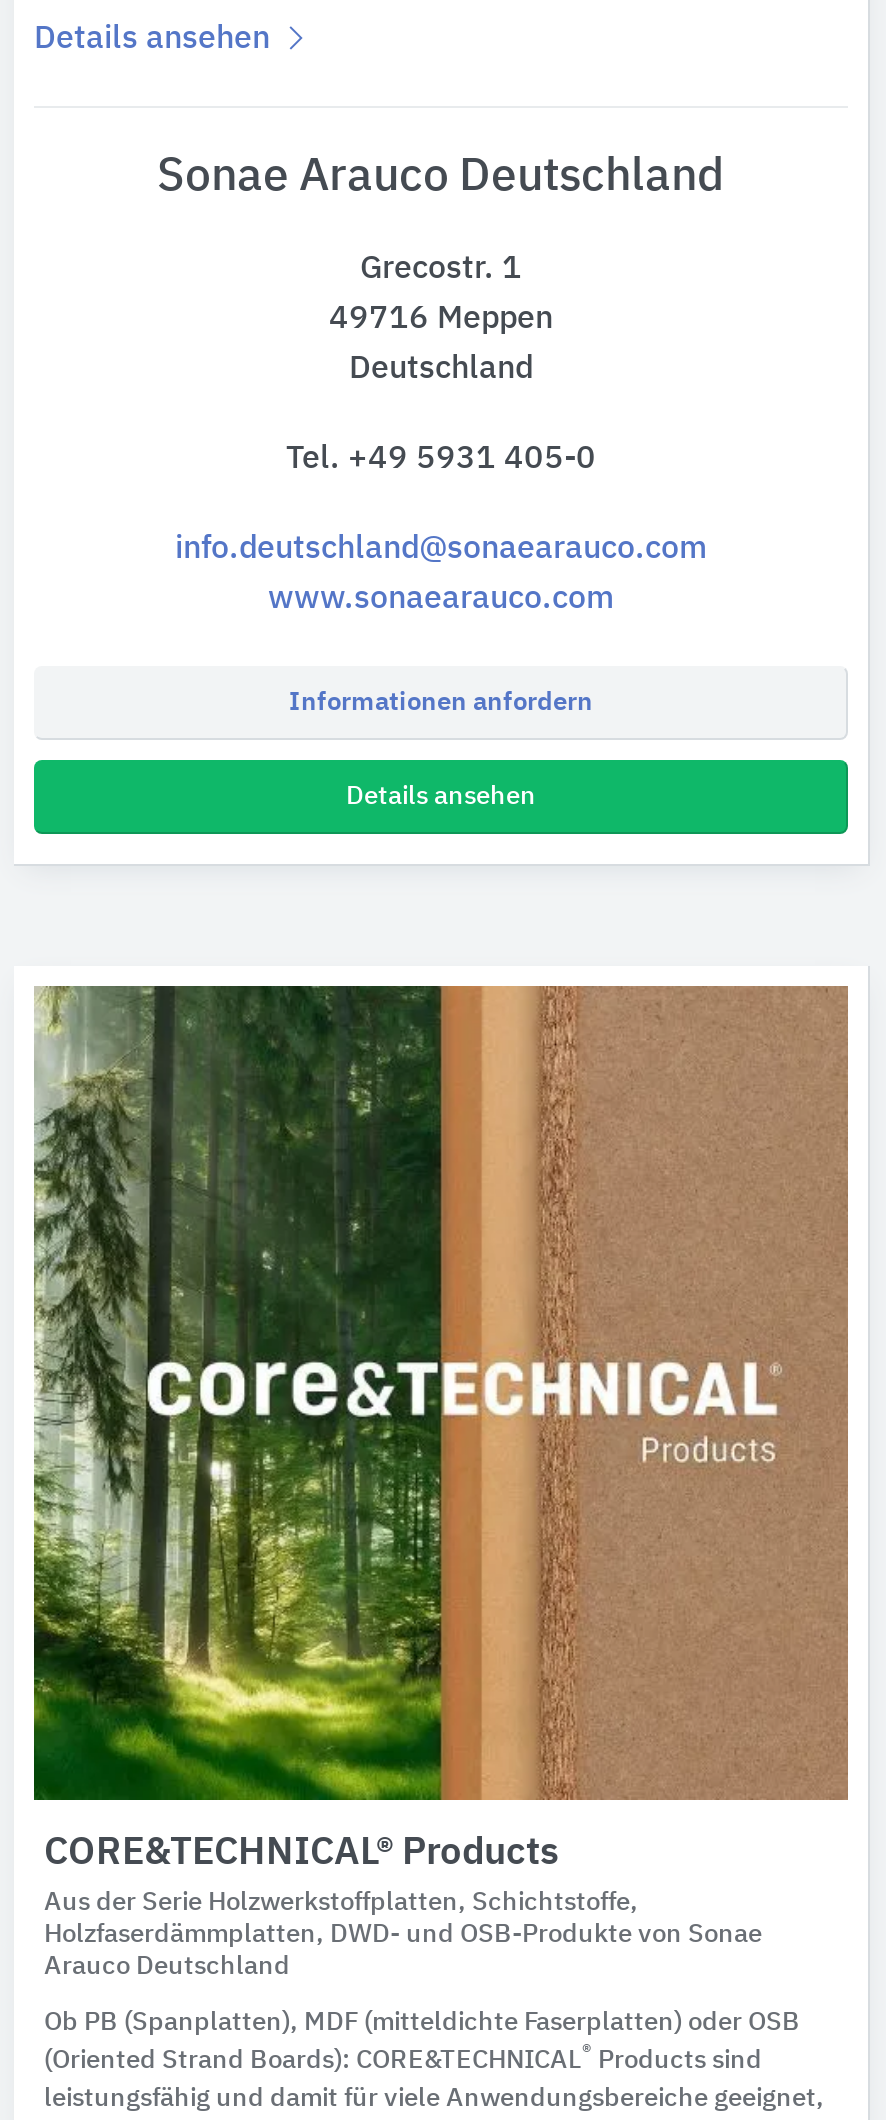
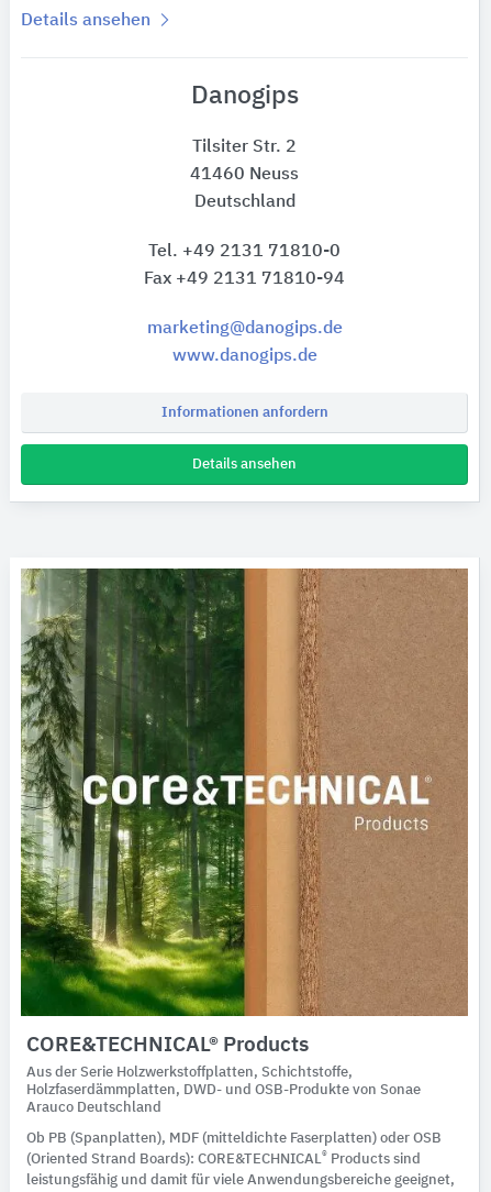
- Sonae Arauco Deutschland
+ Danogips

- Grecostr. 1
+ Tilsiter Str. 2

- 49716 Meppen
+ 41460 Neuss

- Tel. +49 5931 405-0
- info.deutschland@sonaearauco.com
- www.sonaearauco.com
+ Tel. +49 2131 71810-0
+ Fax +49 2131 71810-94
+ marketing@danogips.de
+ www.danogips.de
